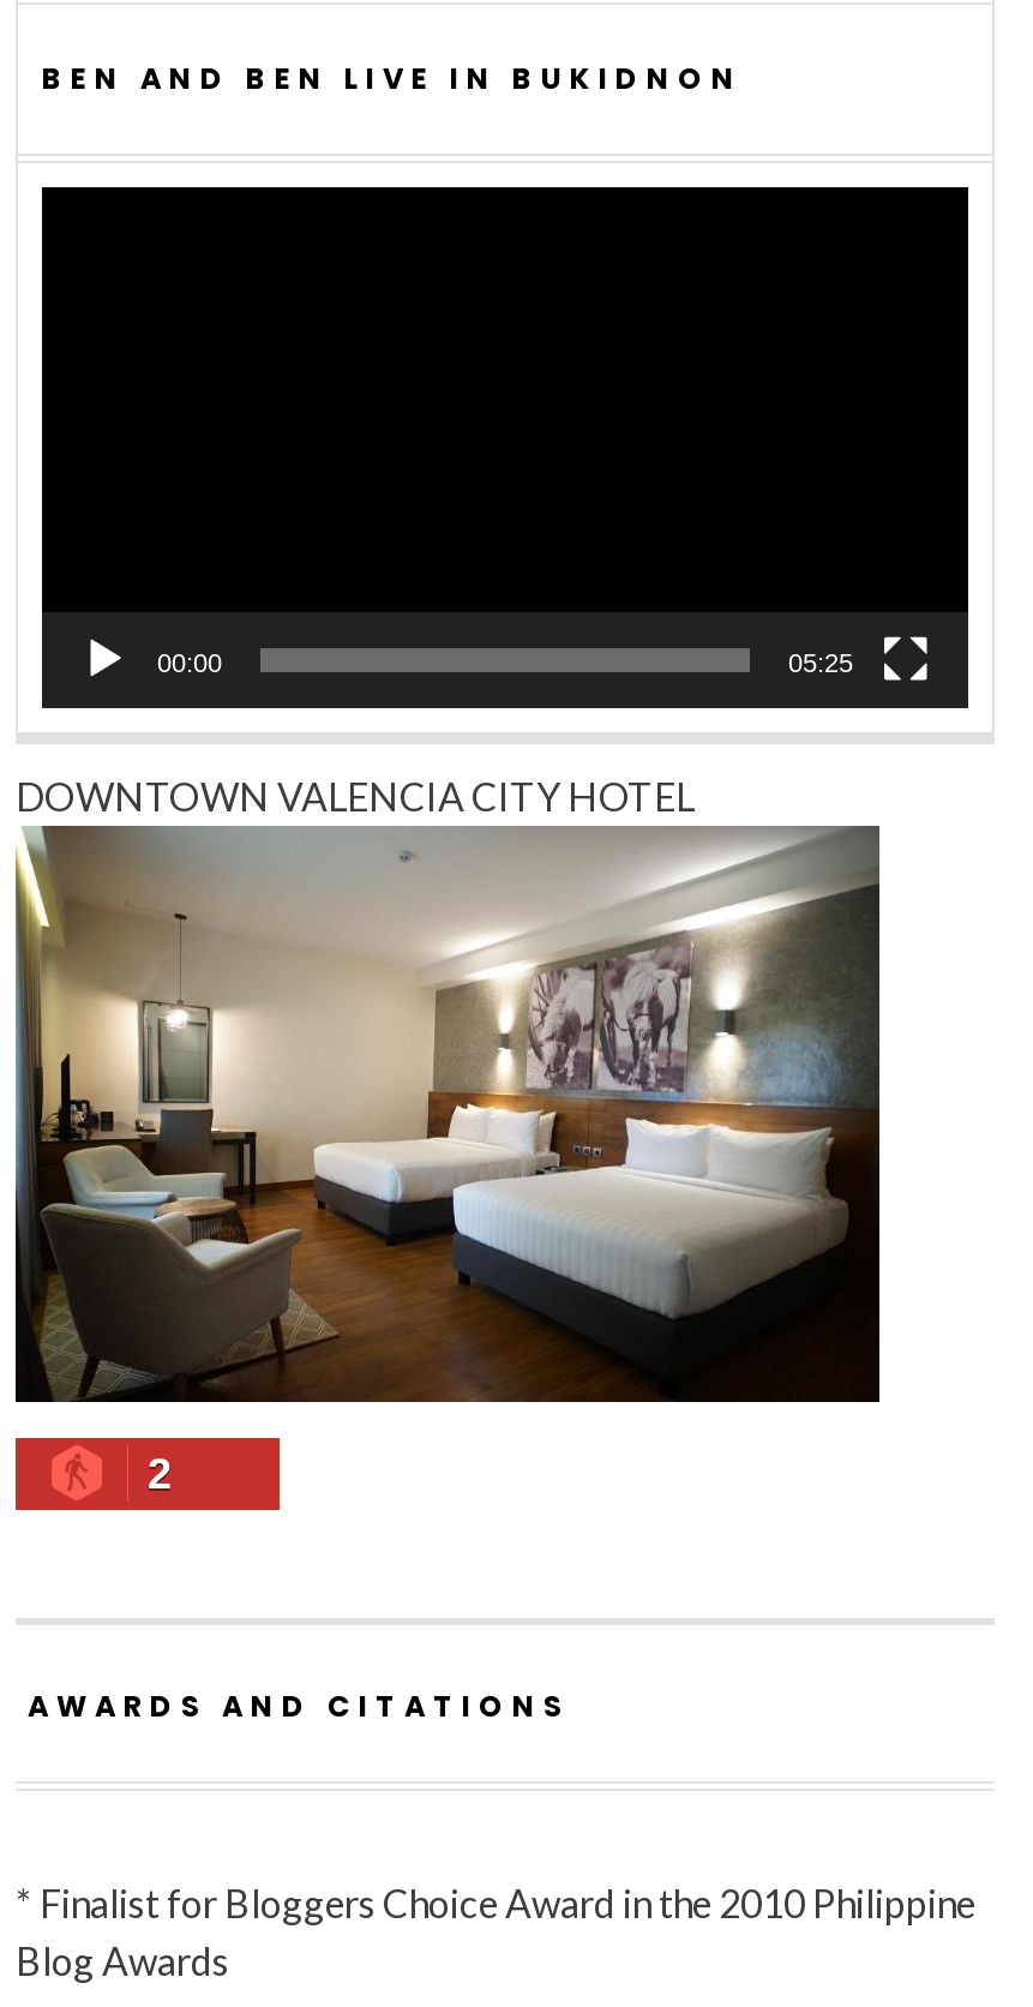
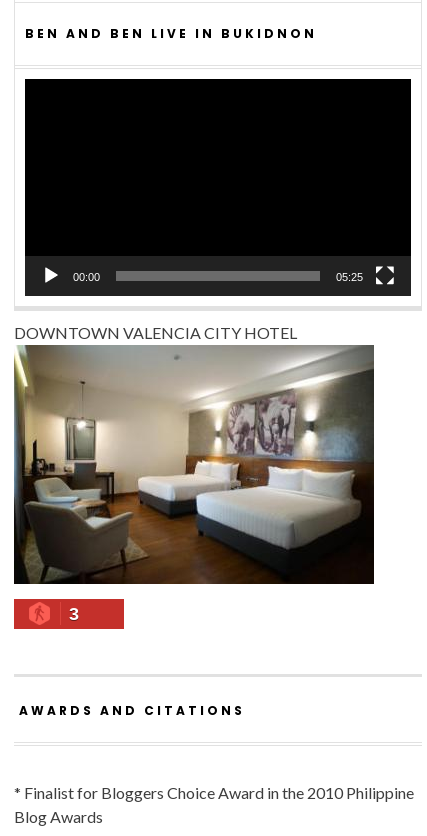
- 2
+ 3
